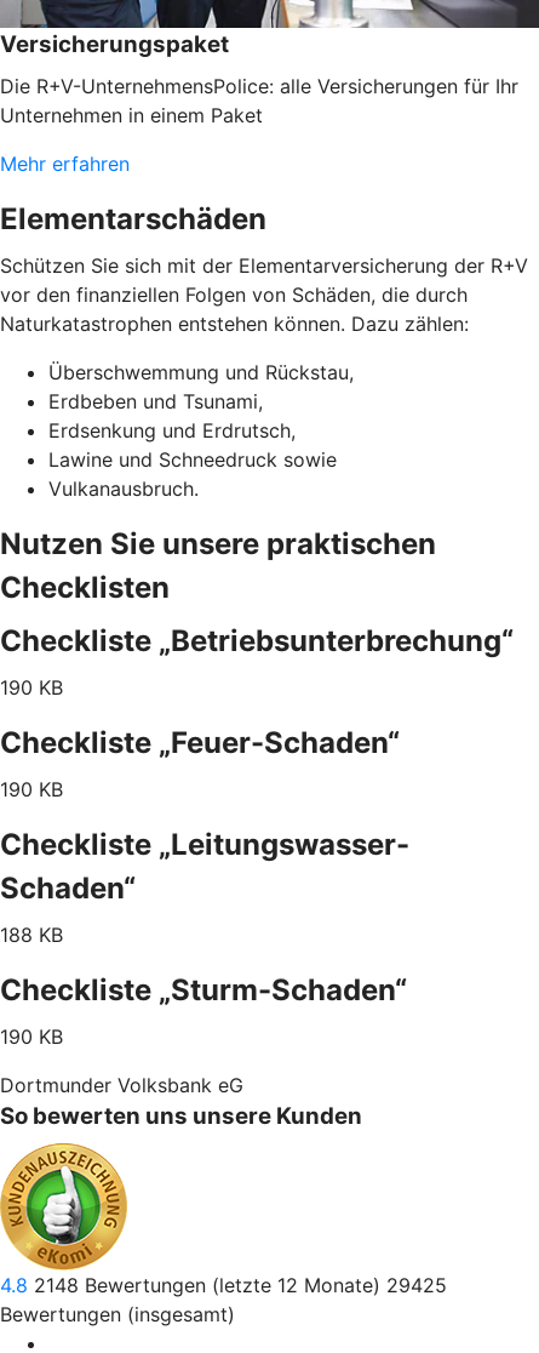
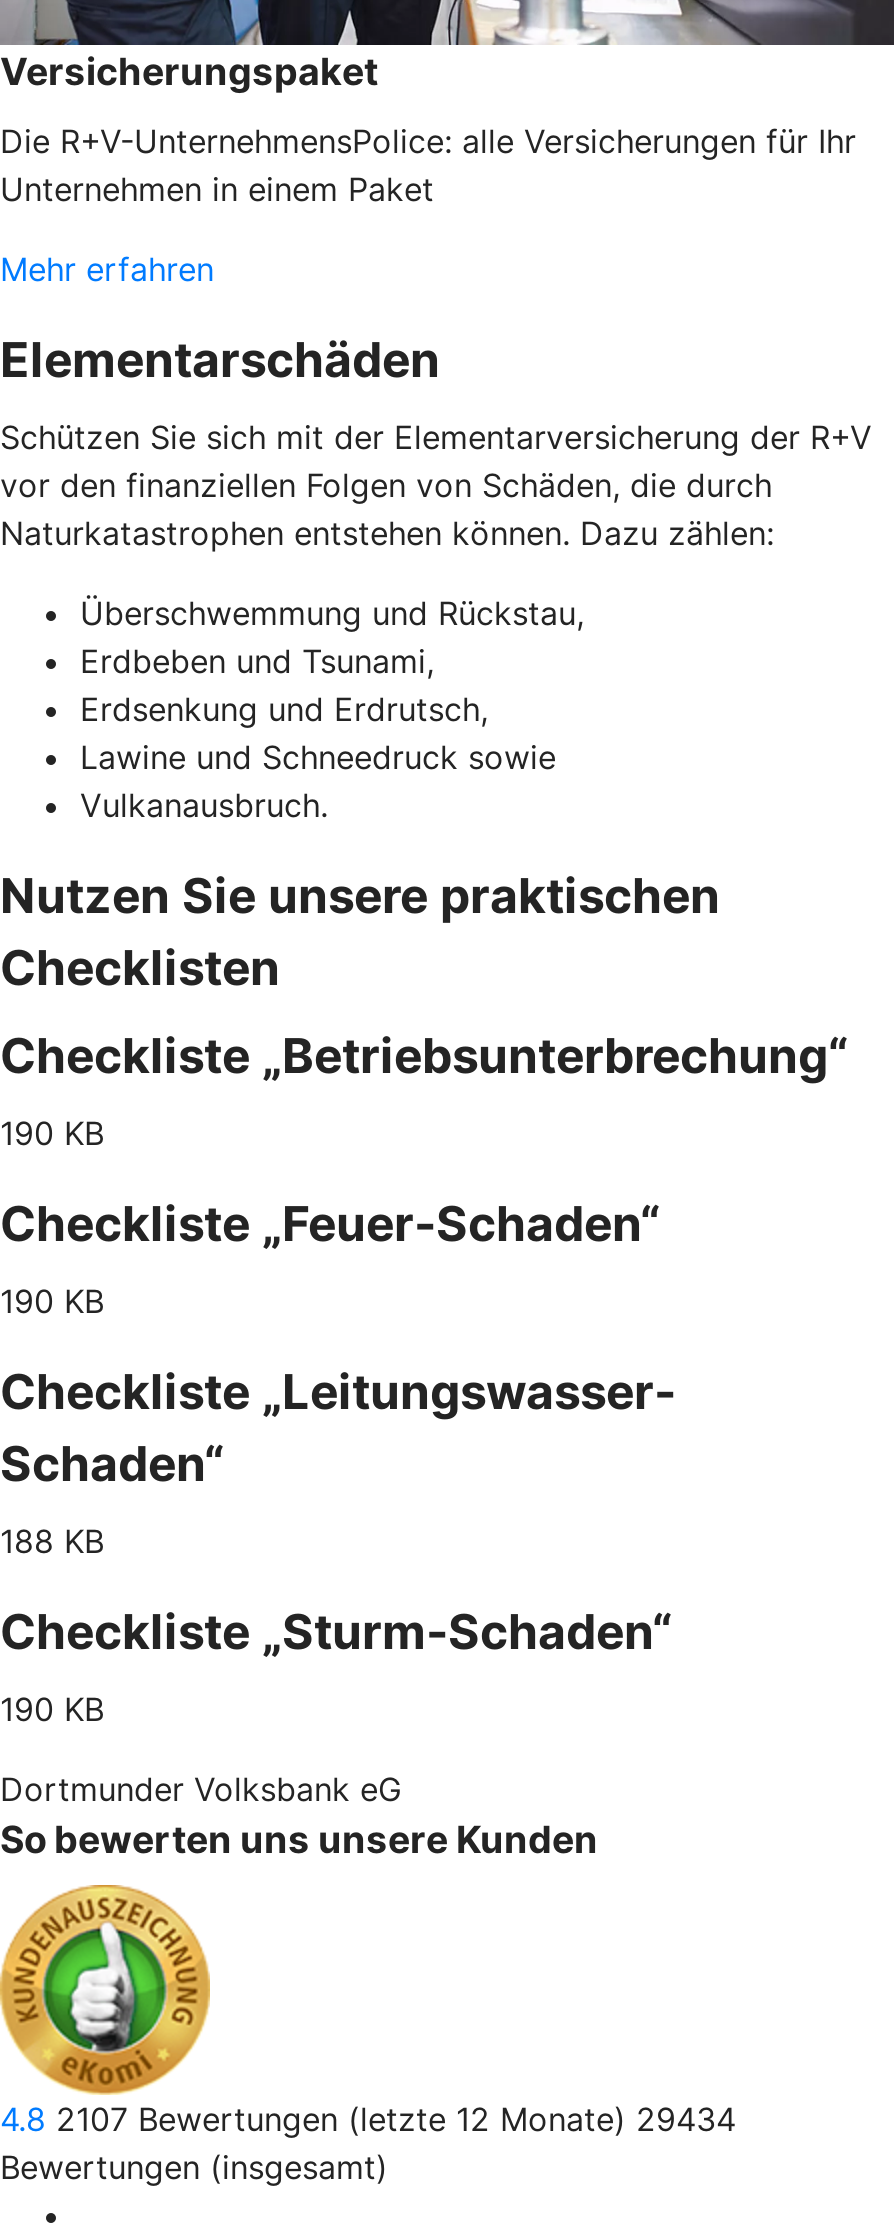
- 4.8 2148 Bewertungen (letzte 12 Monate) 29425
+ 4.8 2107 Bewertungen (letzte 12 Monate) 29434
